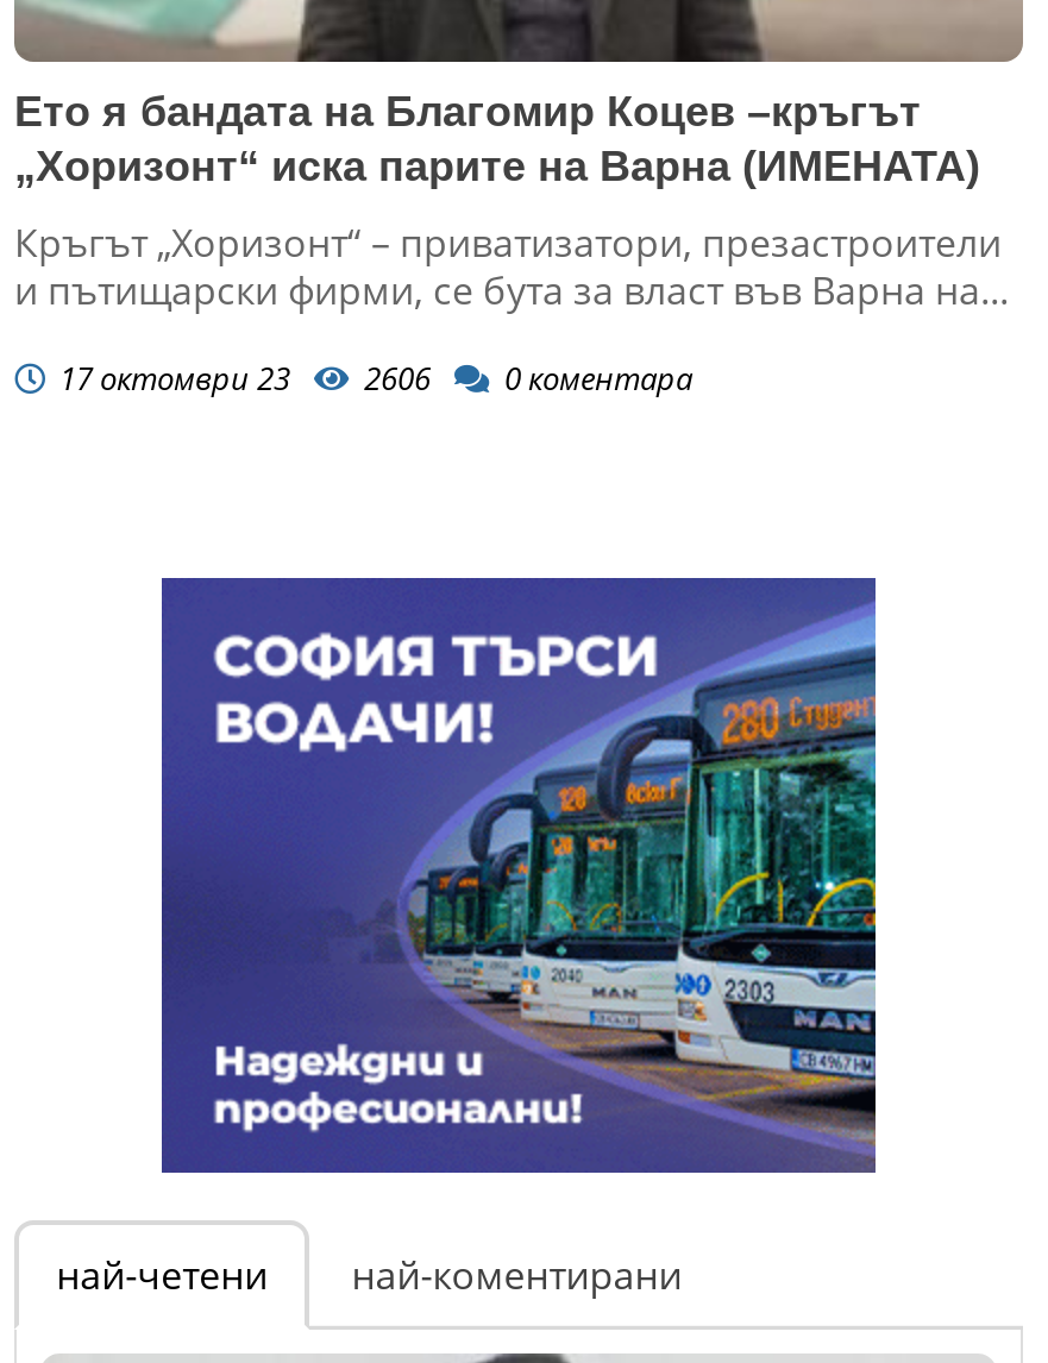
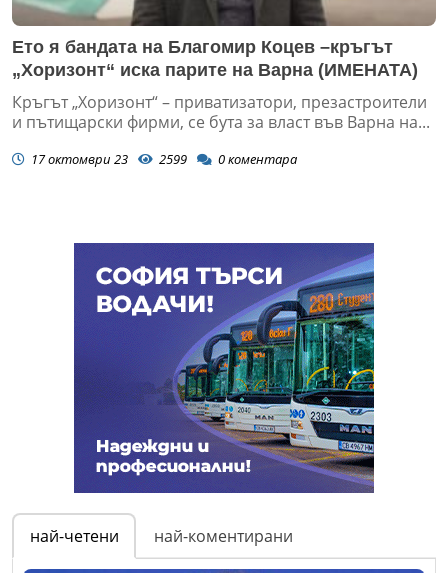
- 17 октомври 23 2606 0 коментара
+ 17 октомври 23 2599 0 коментара
